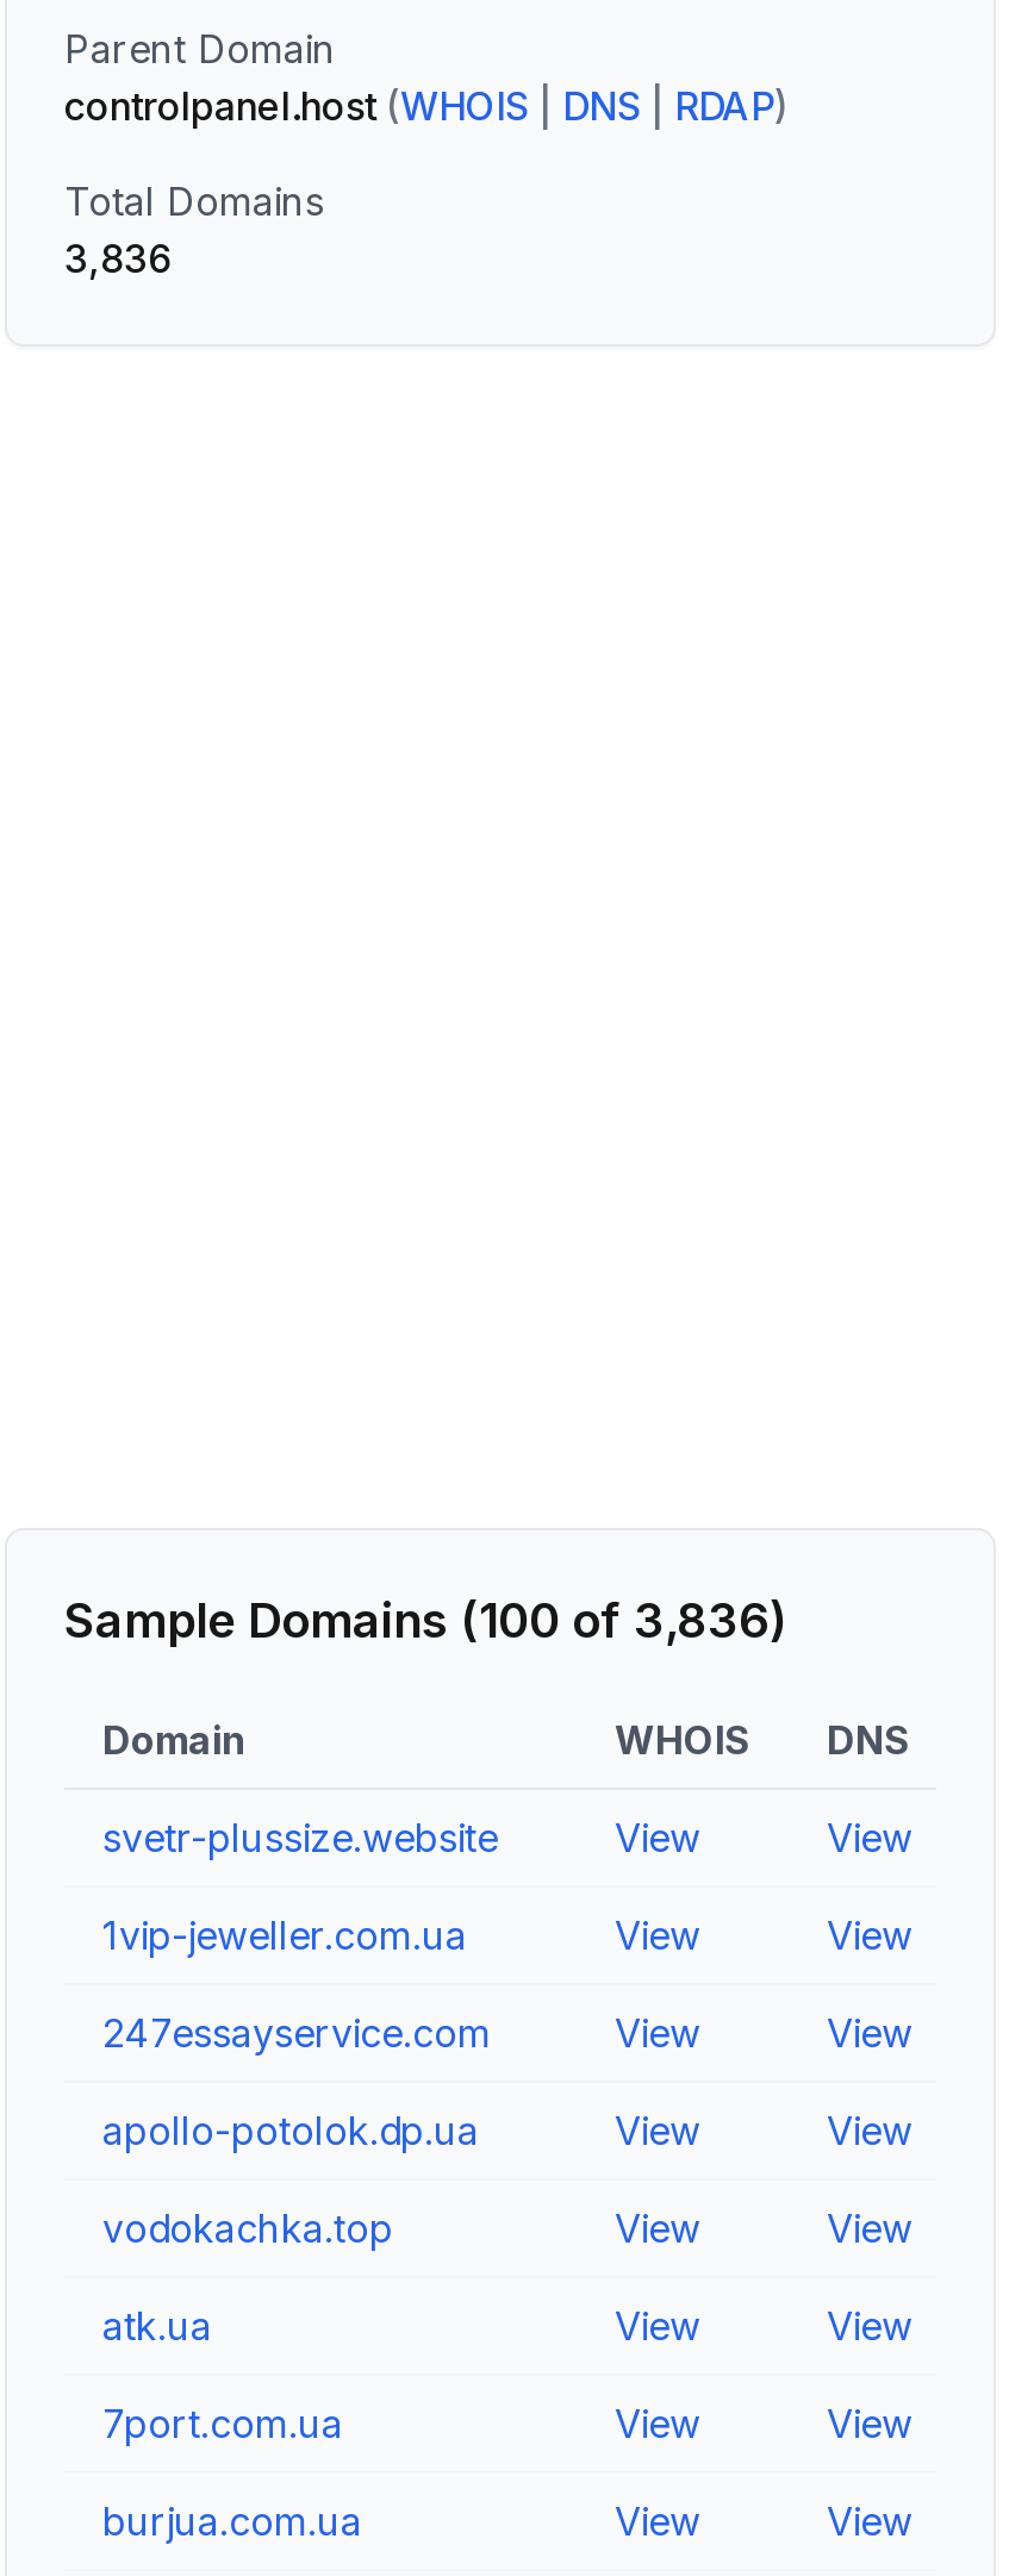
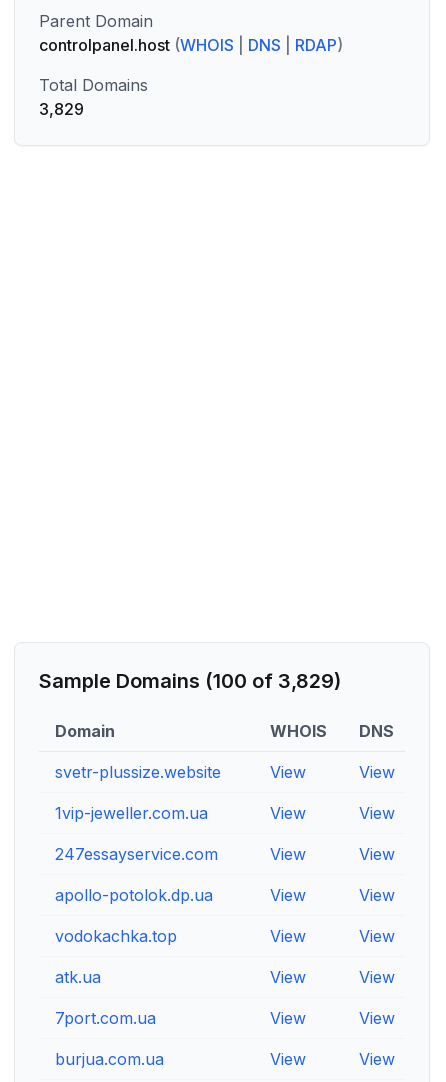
- 3,836
+ 3,829

- Sample Domains (100 of 3,836)
+ Sample Domains (100 of 3,829)
